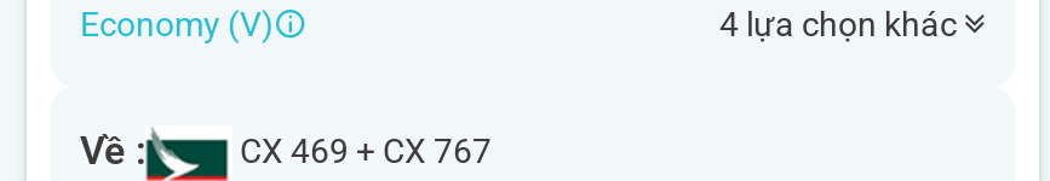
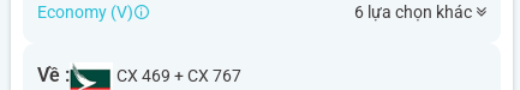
- 4 lựa chọn khác
+ 6 lựa chọn khác
